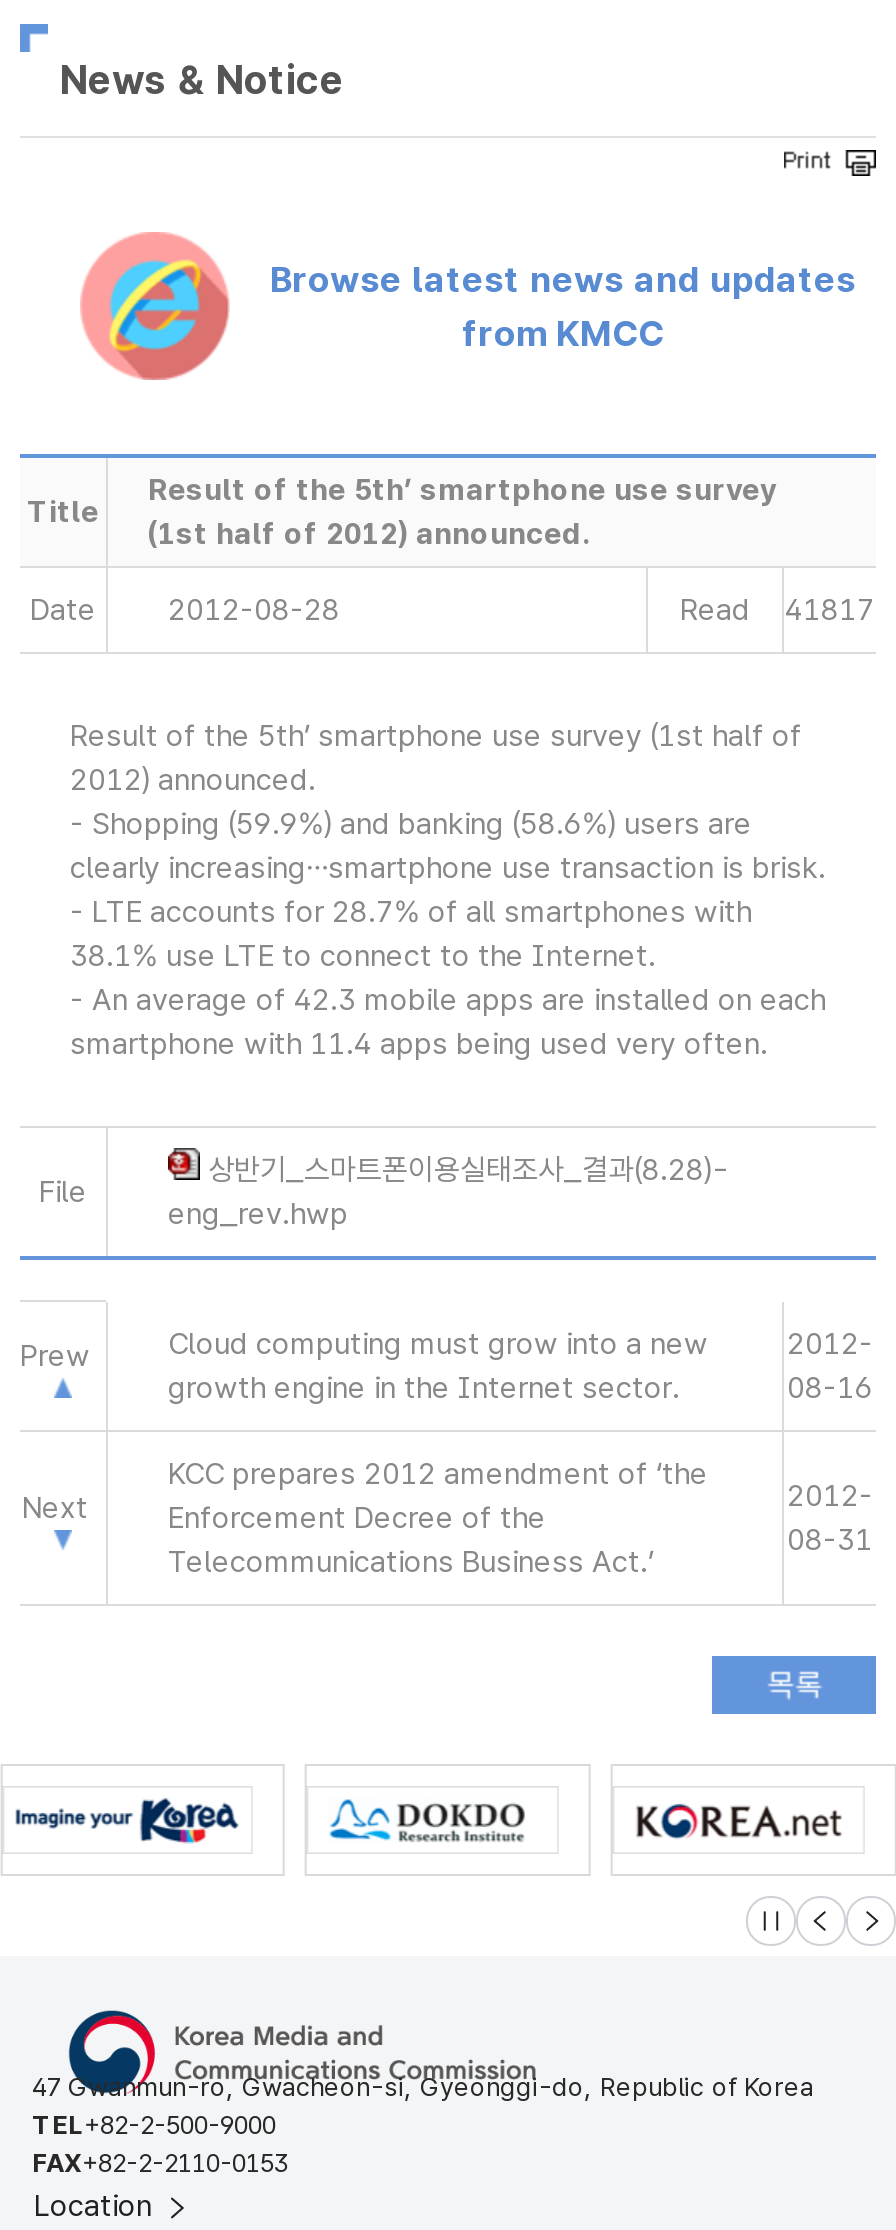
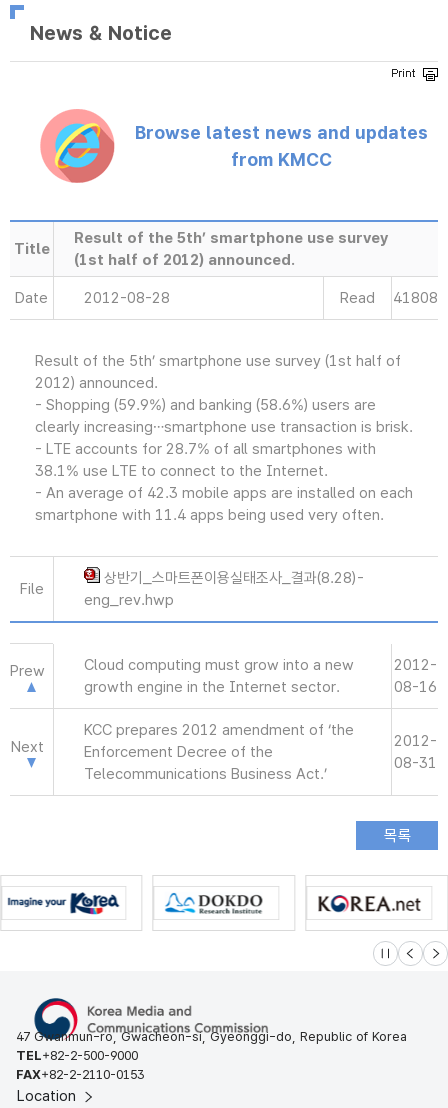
- Read 41817
+ Read 41808
